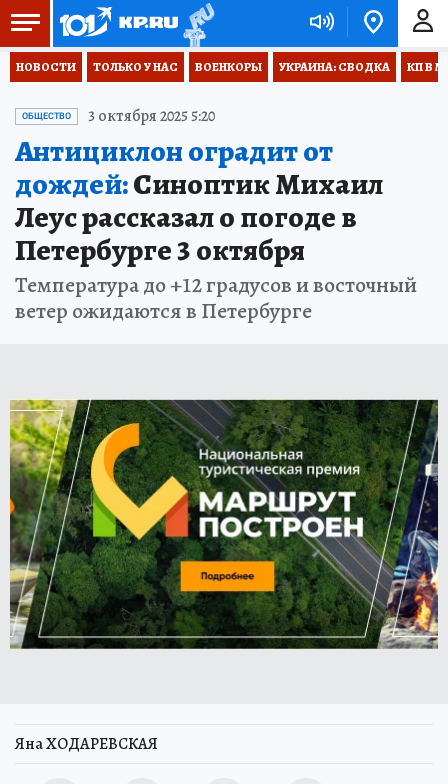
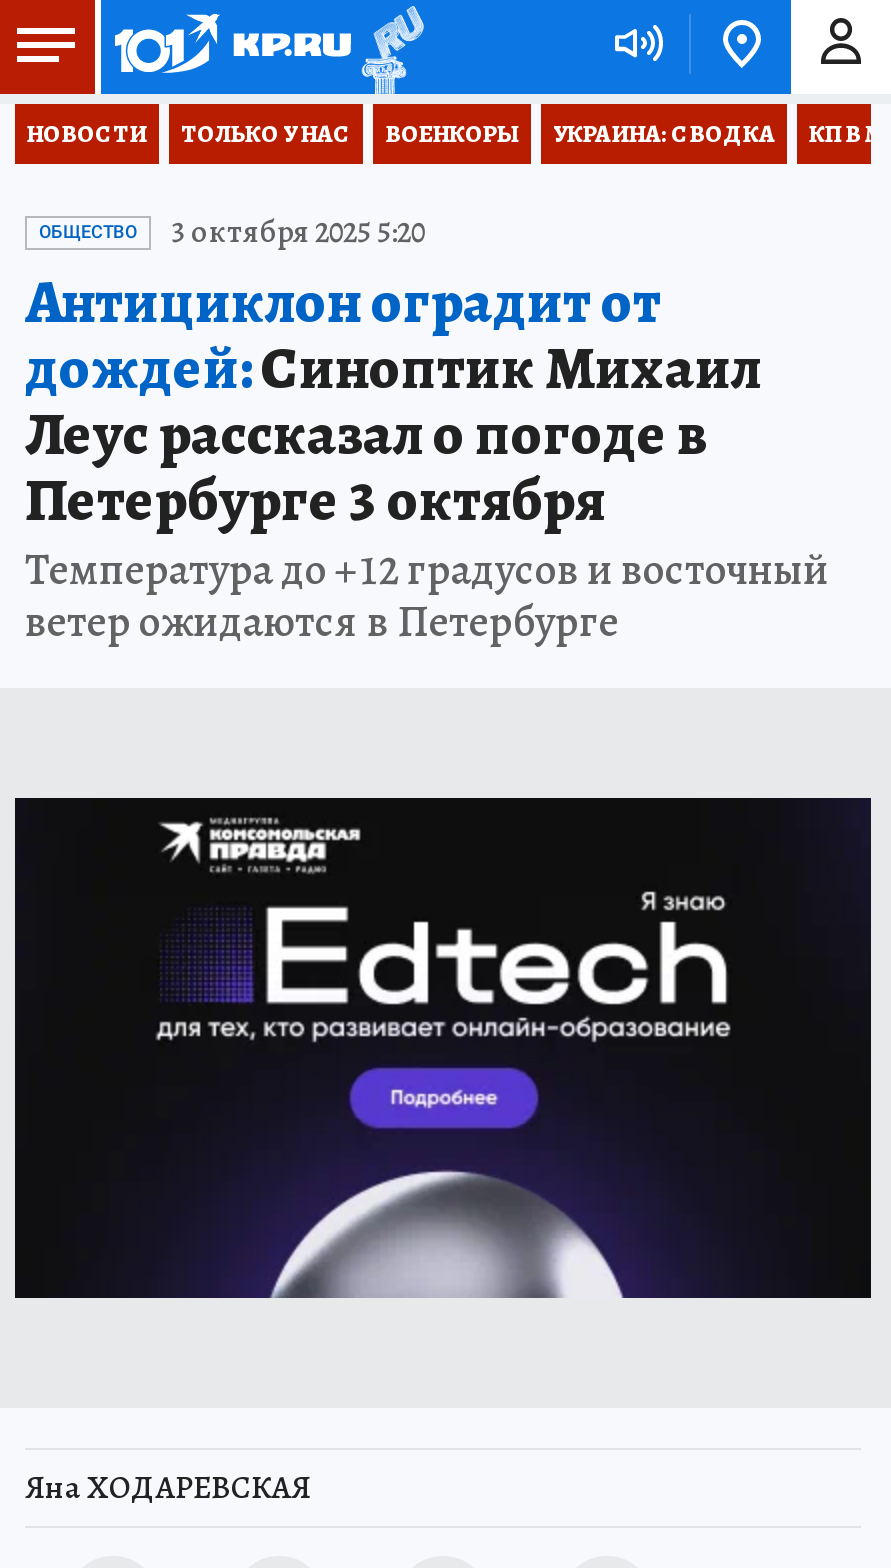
- [image]
+ [image]
